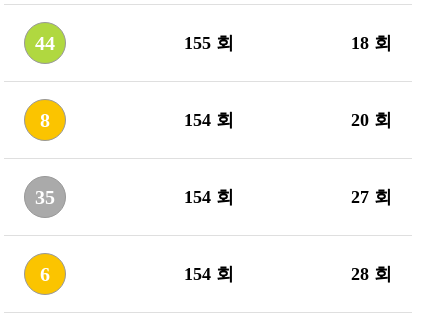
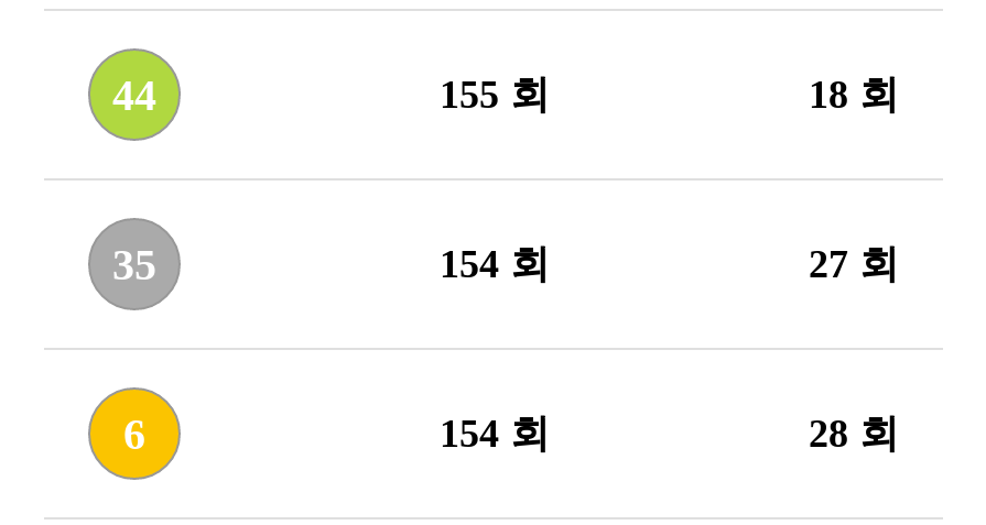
- 8
- 154 회
- 20 회
